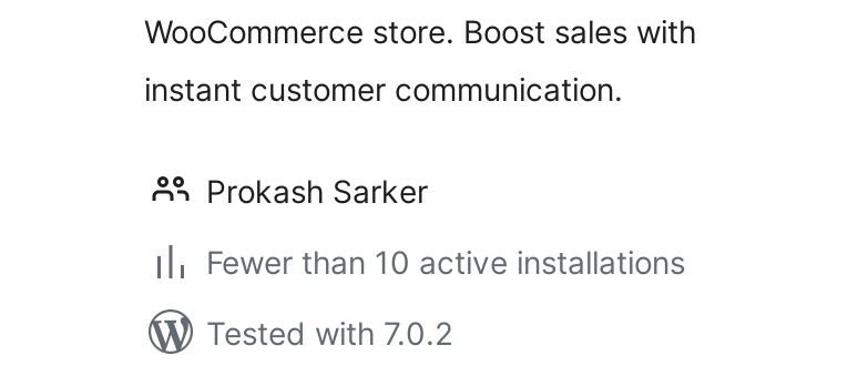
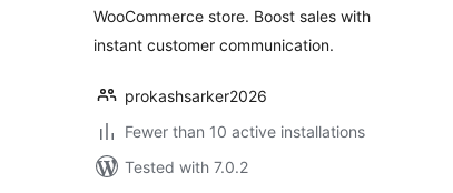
- Prokash Sarker
+ prokashsarker2026
